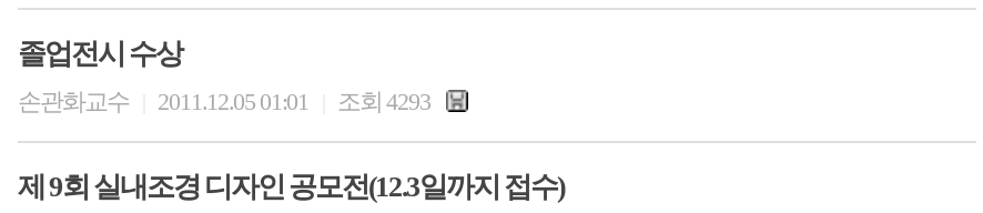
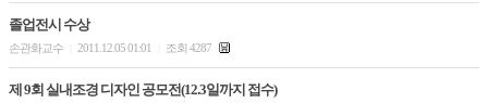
- 손관화교수 2011.12.05 01:01 조회 4293
+ 손관화교수 2011.12.05 01:01 조회 4287
